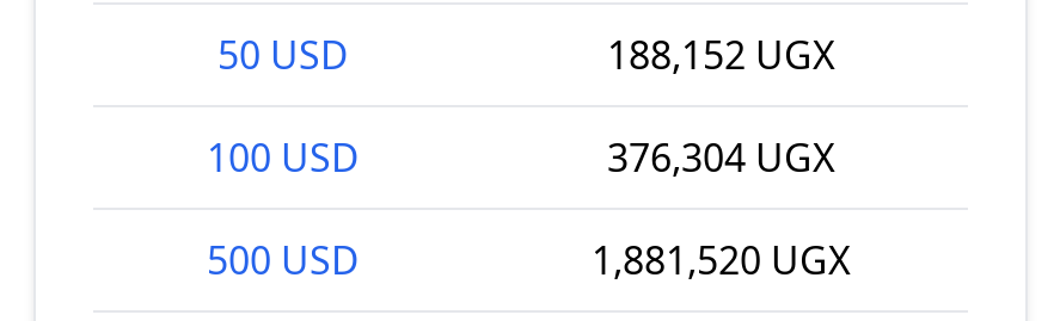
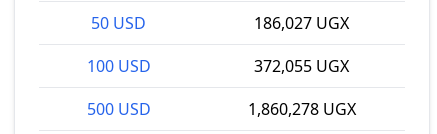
- 188,152 UGX
+ 186,027 UGX

- 376,304 UGX
+ 372,055 UGX

- 1,881,520 UGX
+ 1,860,278 UGX
